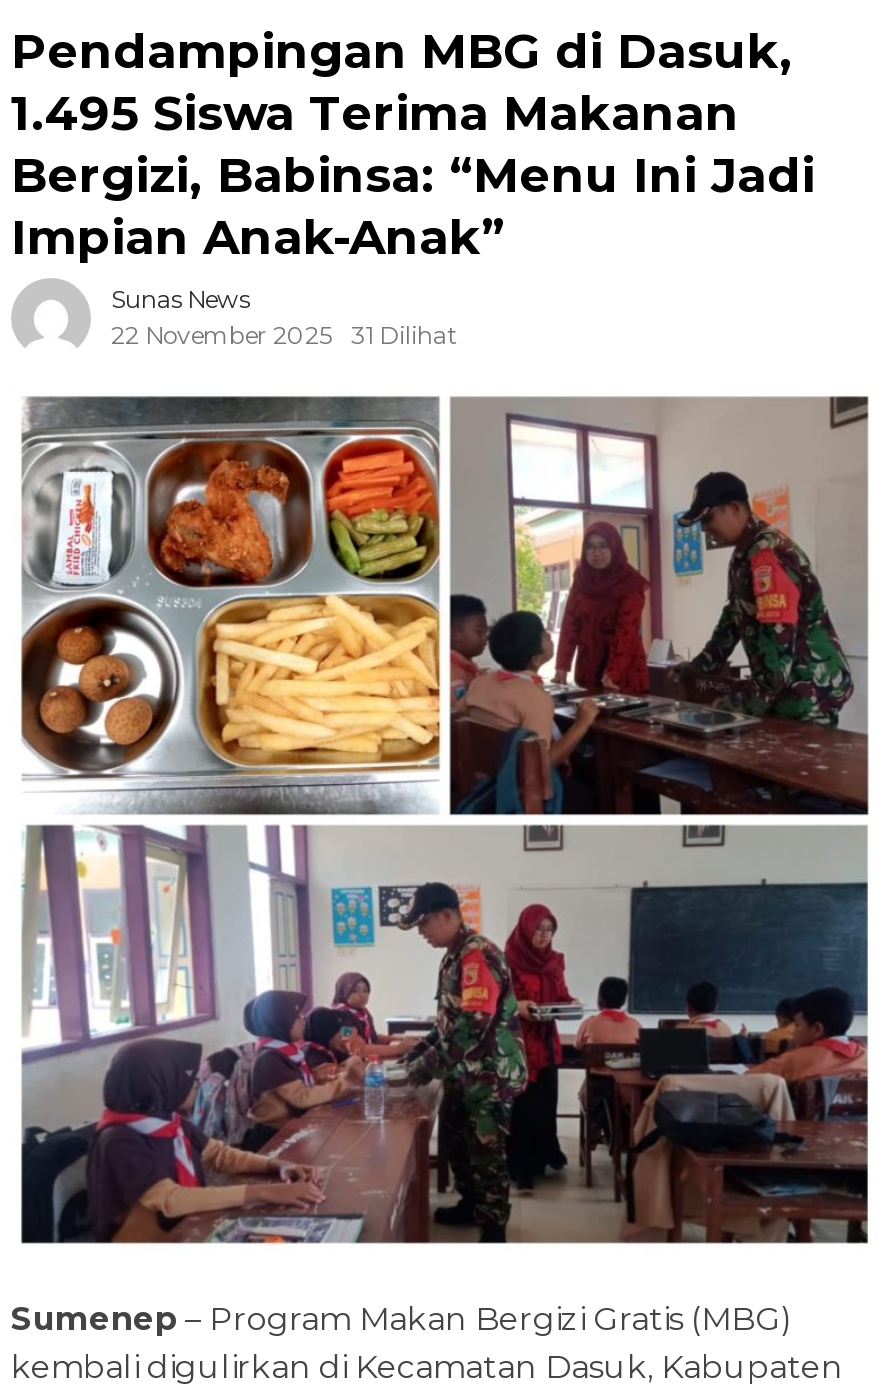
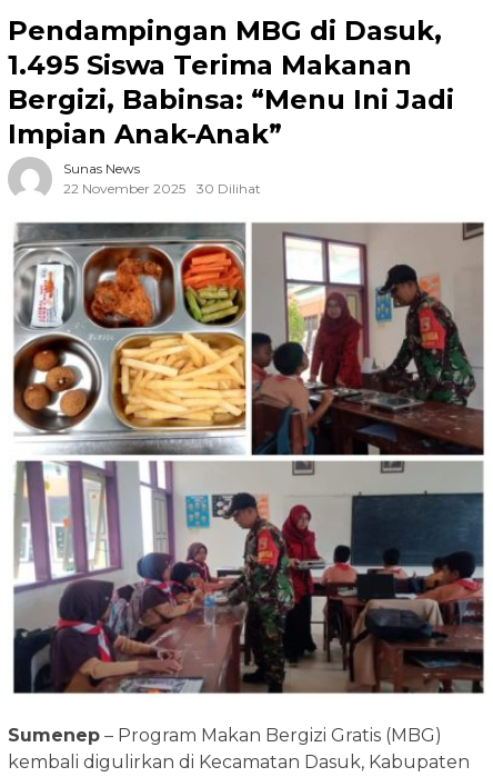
- 22 November 2025 31 Dilihat
+ 22 November 2025 30 Dilihat
